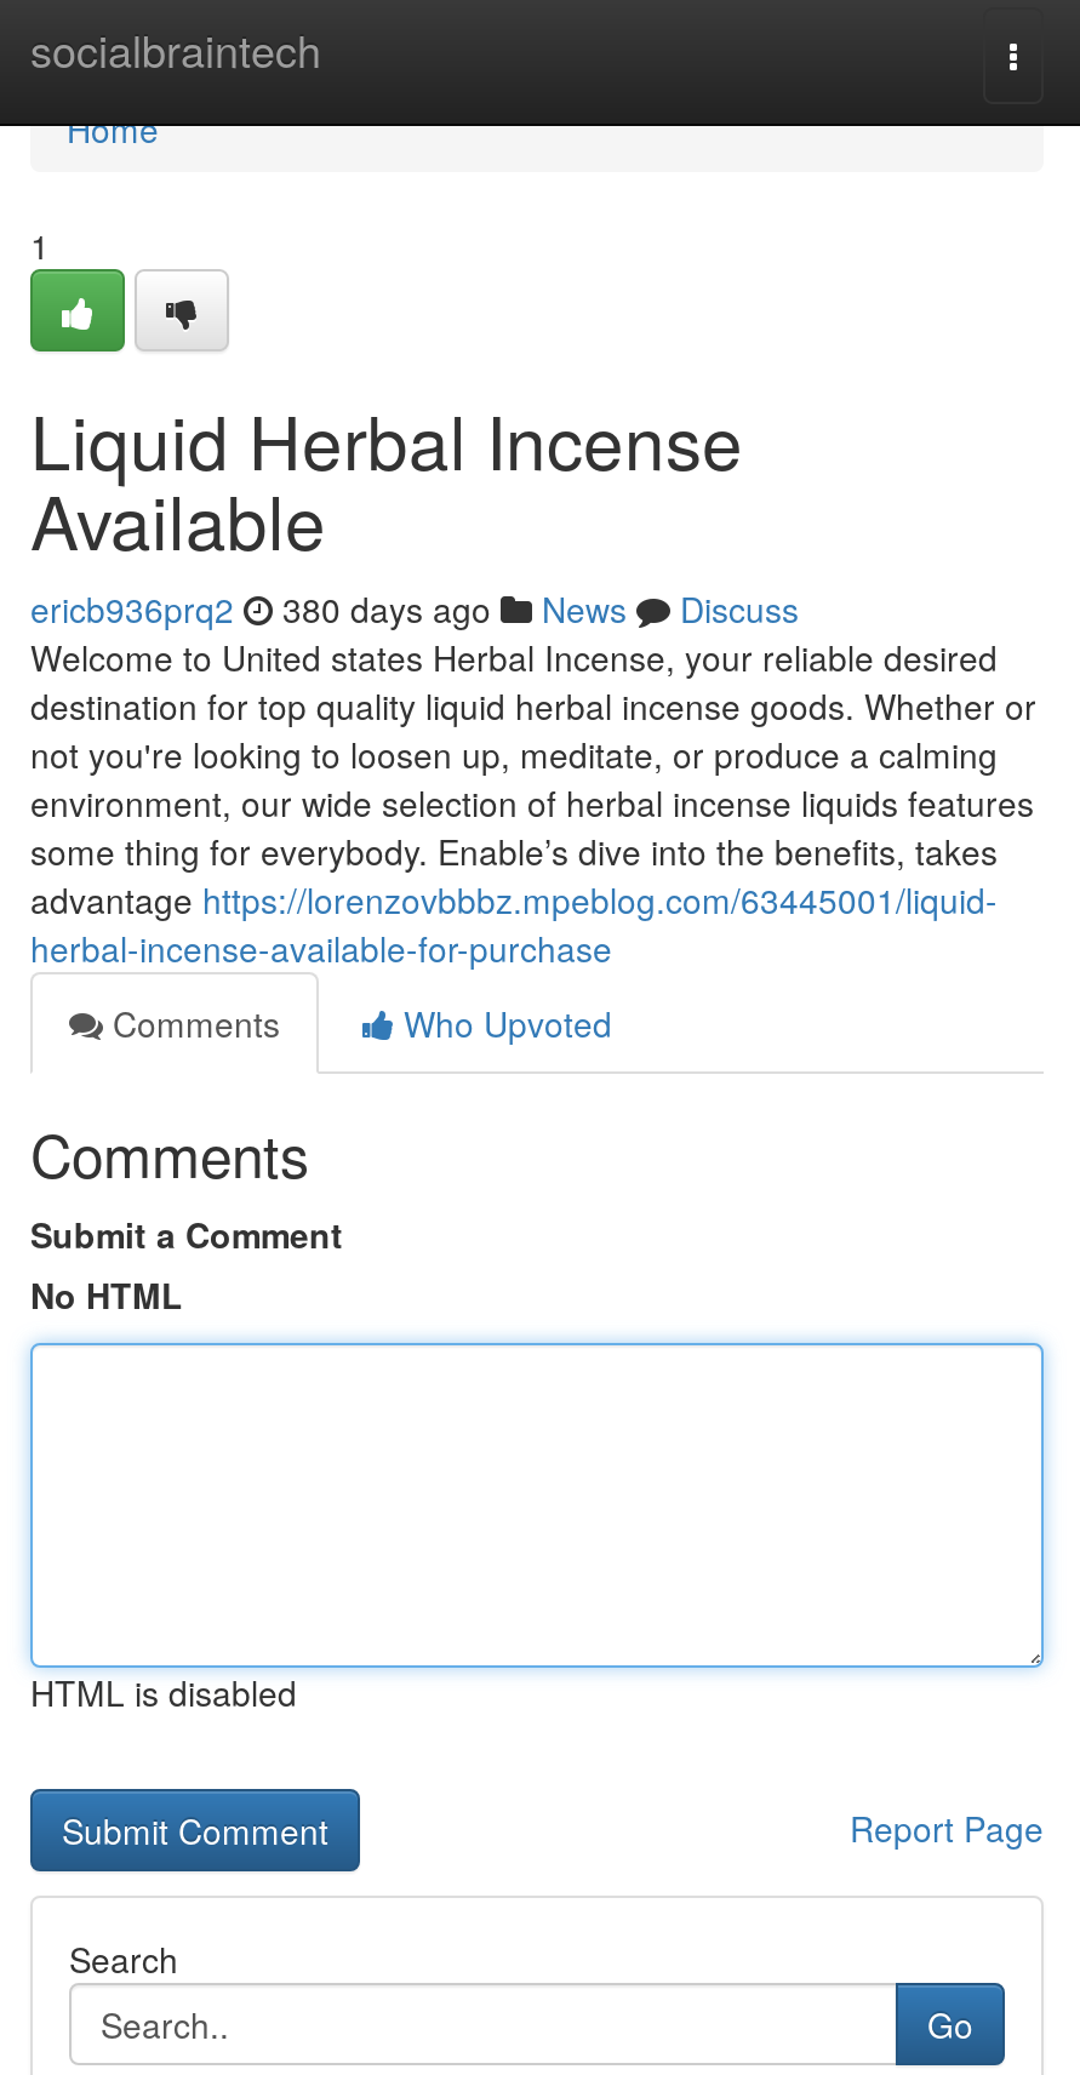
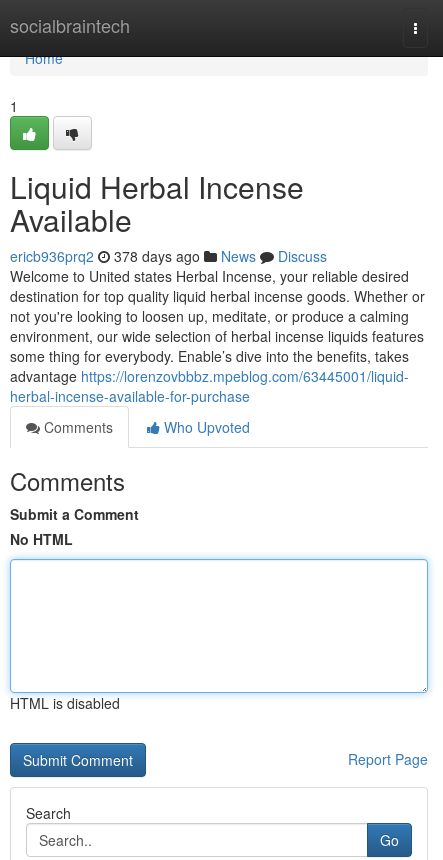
- ericb936prq2 380 days ago News Discuss
+ ericb936prq2 378 days ago News Discuss
